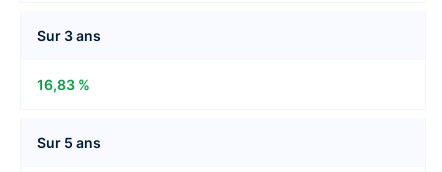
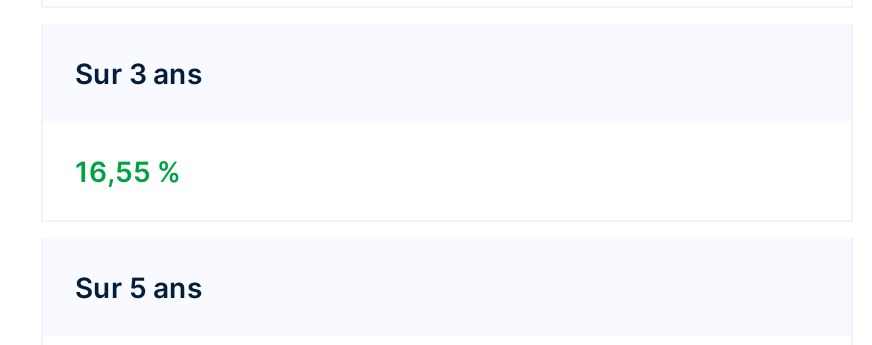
- 16,83 %
+ 16,55 %
